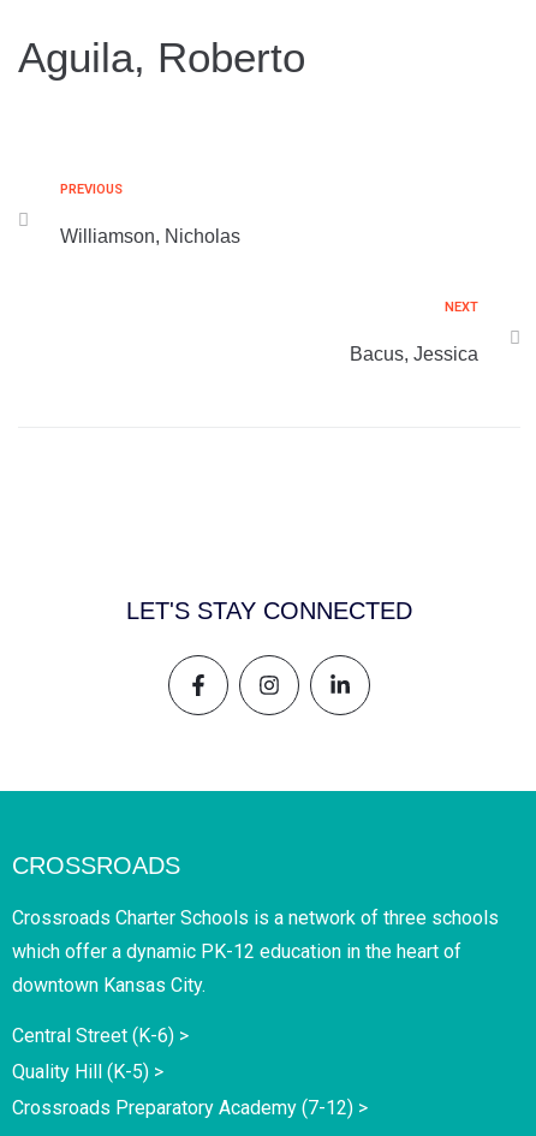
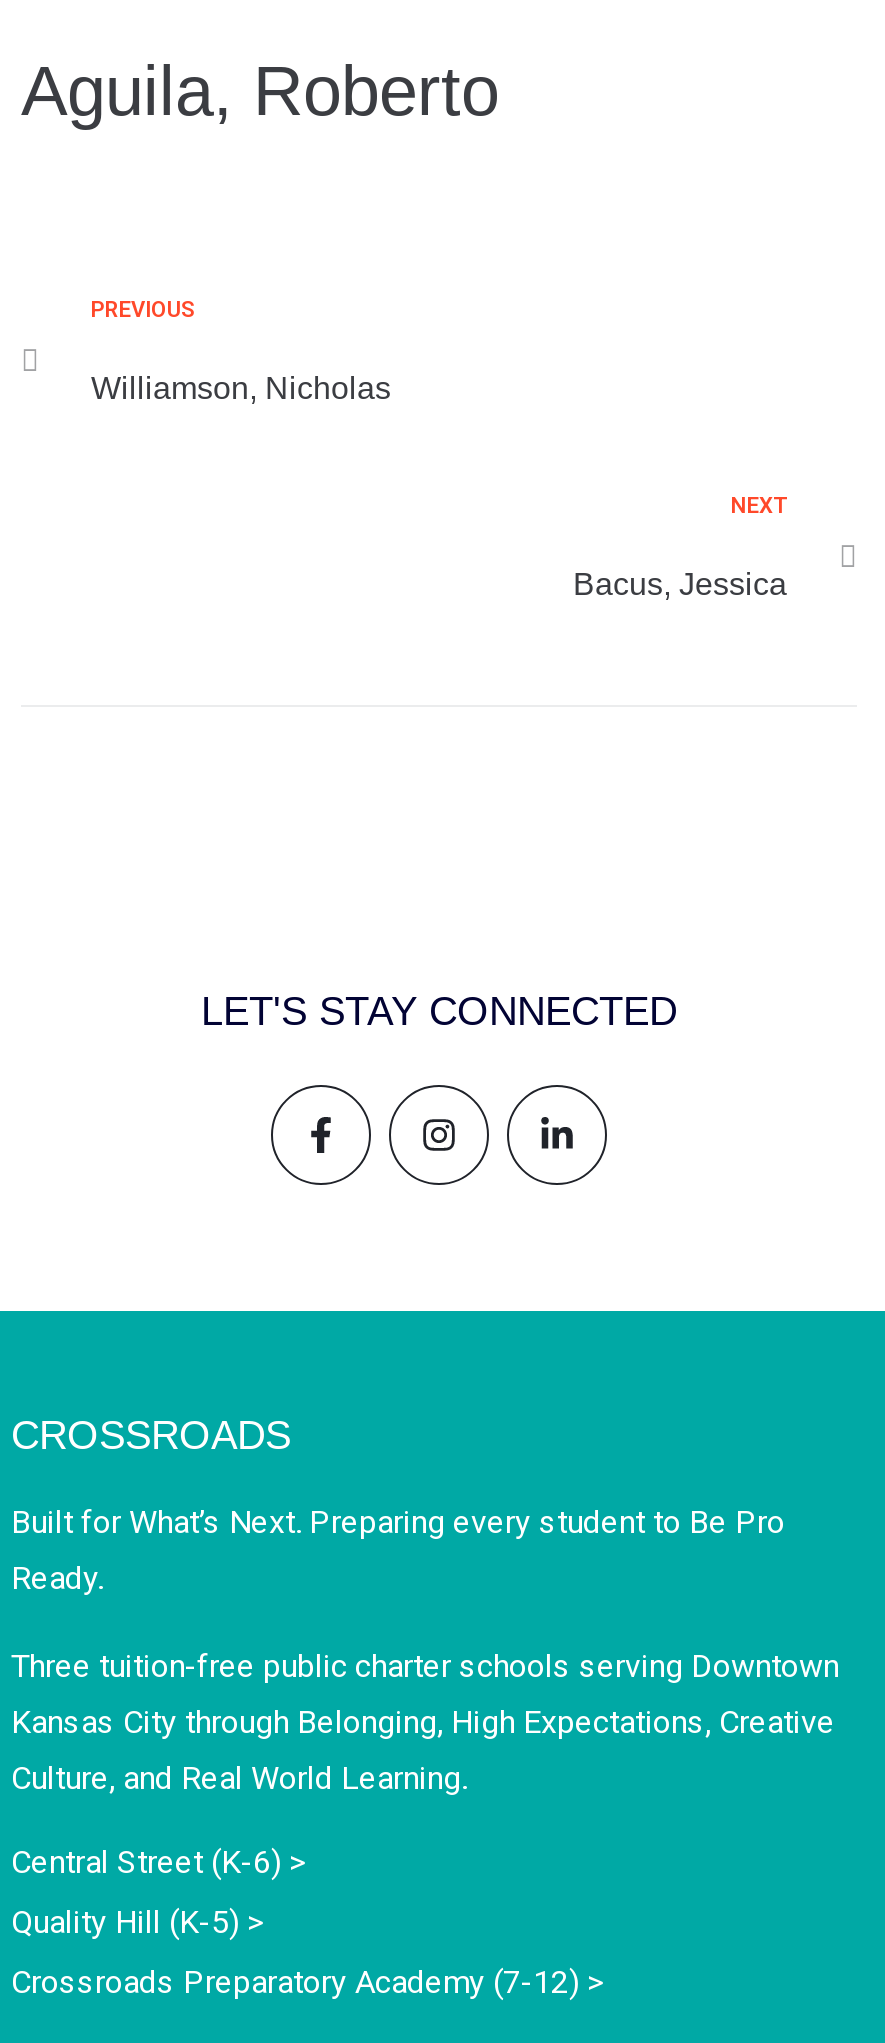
- Crossroads Charter Schools is a network of three schools
- which offer a dynamic PK-12 education in the heart of
- downtown Kansas City.
+ Built for What’s Next. Preparing every student to Be Pro
+ Ready.
+ Three tuition-free public charter schools serving Downtown
+ Kansas City through Belonging, High Expectations, Creative
+ Culture, and Real World Learning.
